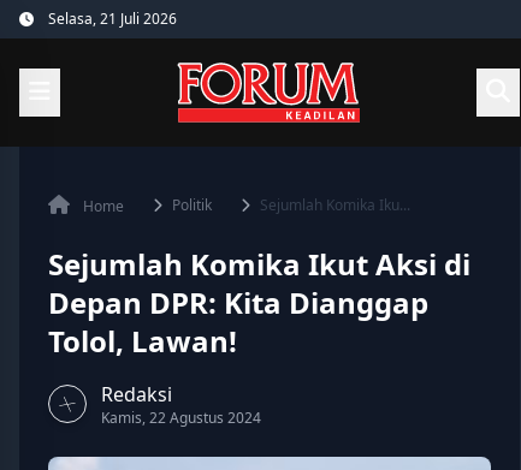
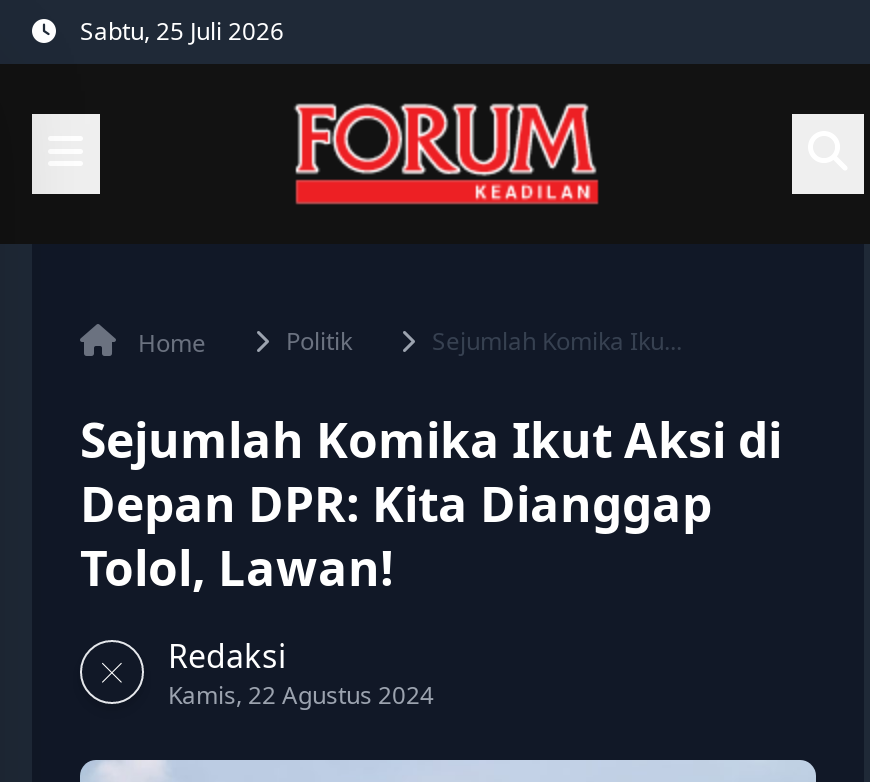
- Selasa, 21 Juli 2026
+ Sabtu, 25 Juli 2026
